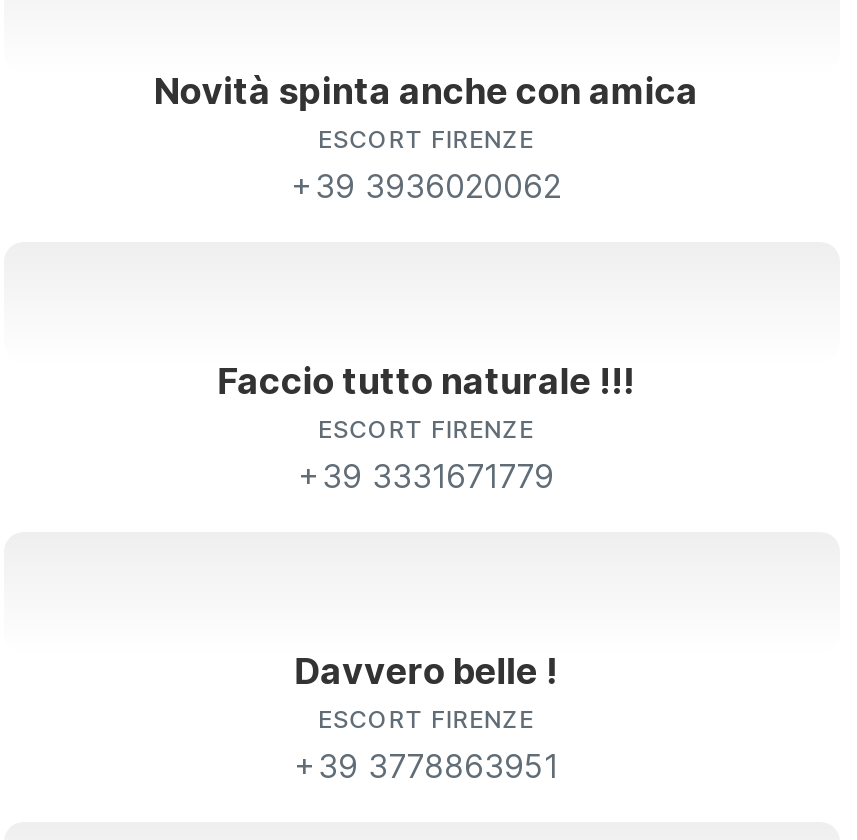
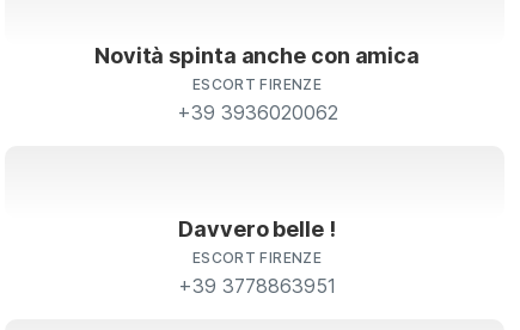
- Faccio tutto naturale !!!
- ESCORT FIRENZE
- +39 3331671779
